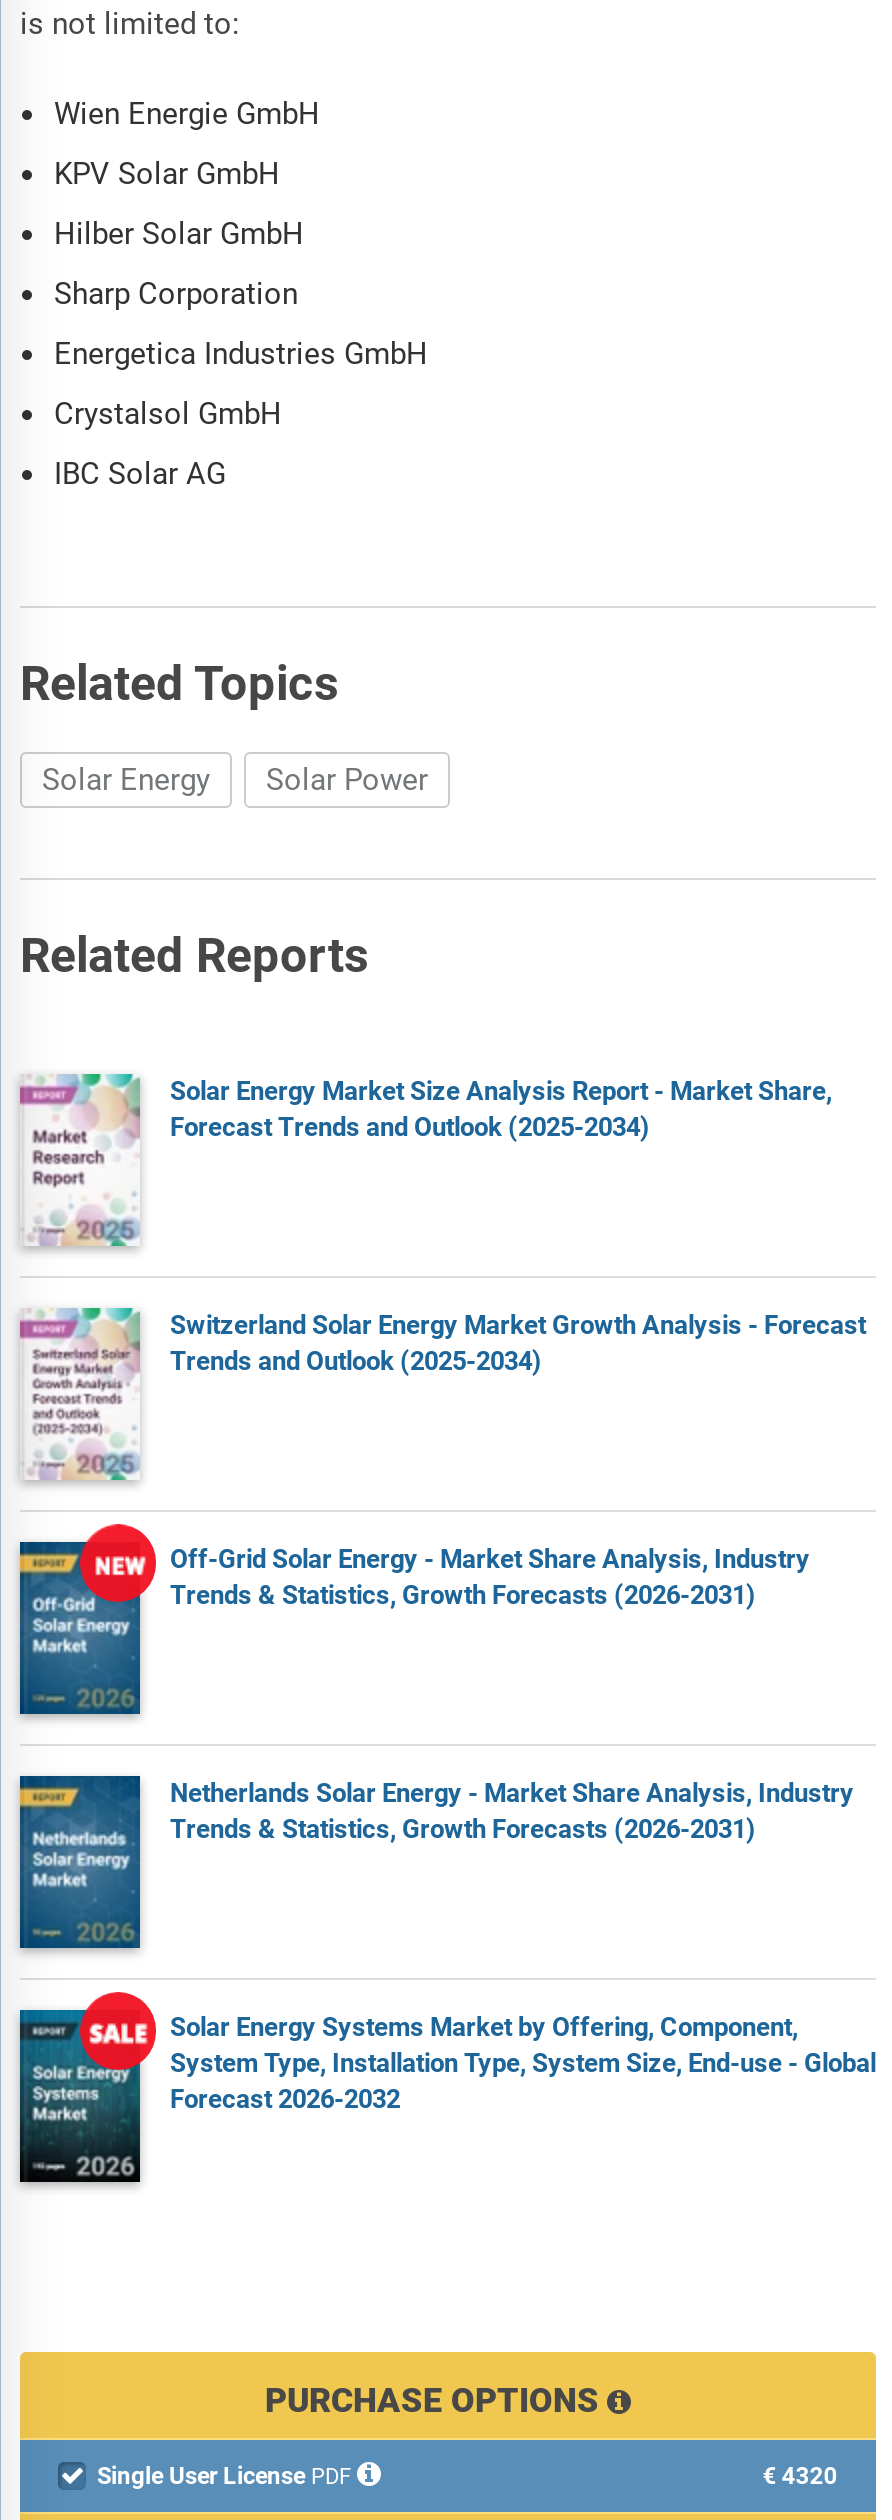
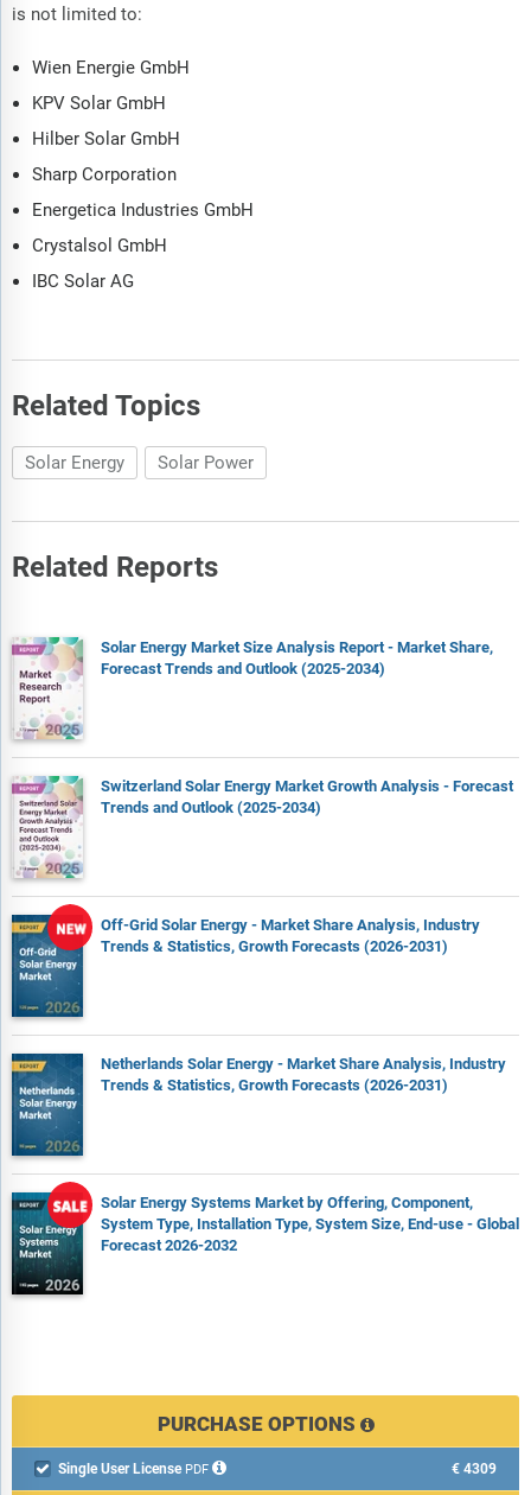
- €4320
+ €4309
